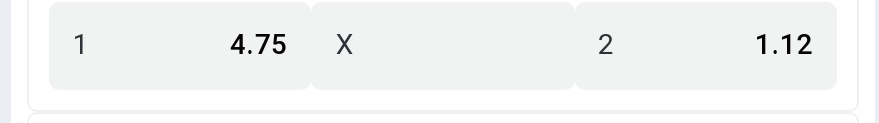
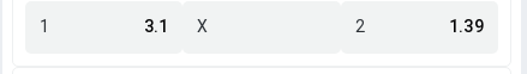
- 4.75 X
+ 3.1 X

- 1.12
+ 1.39
